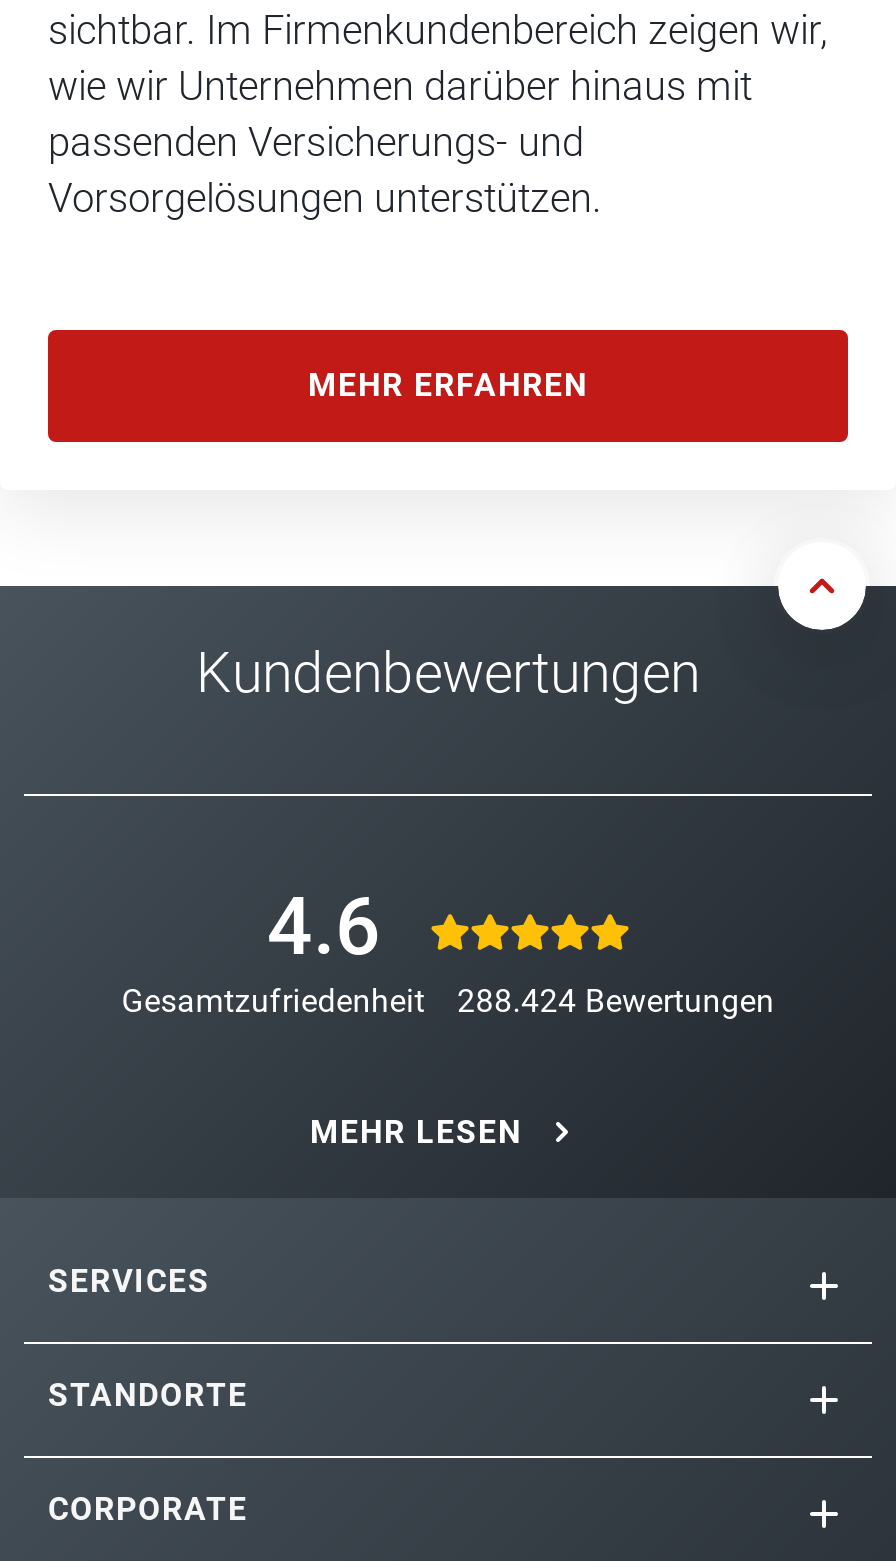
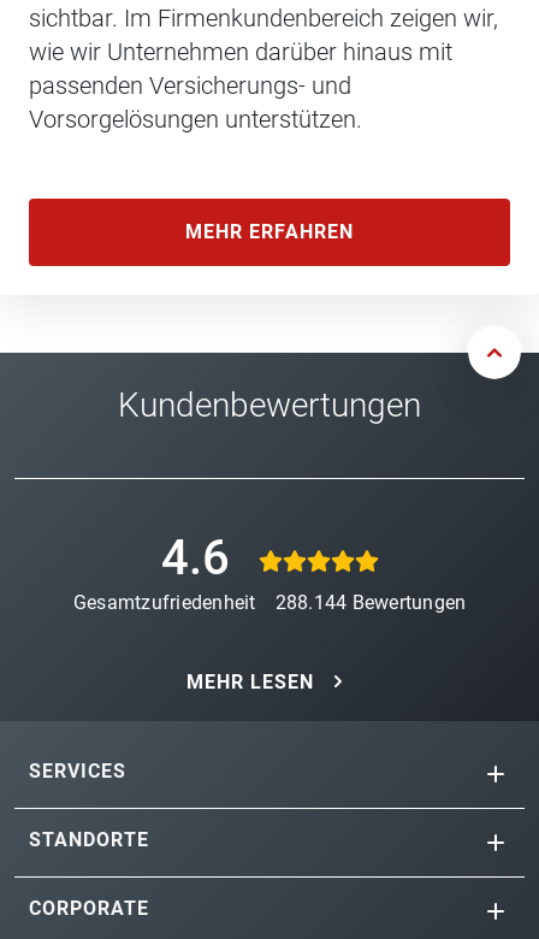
- Gesamtzufriedenheit 288.424 Bewertungen
+ Gesamtzufriedenheit 288.144 Bewertungen
